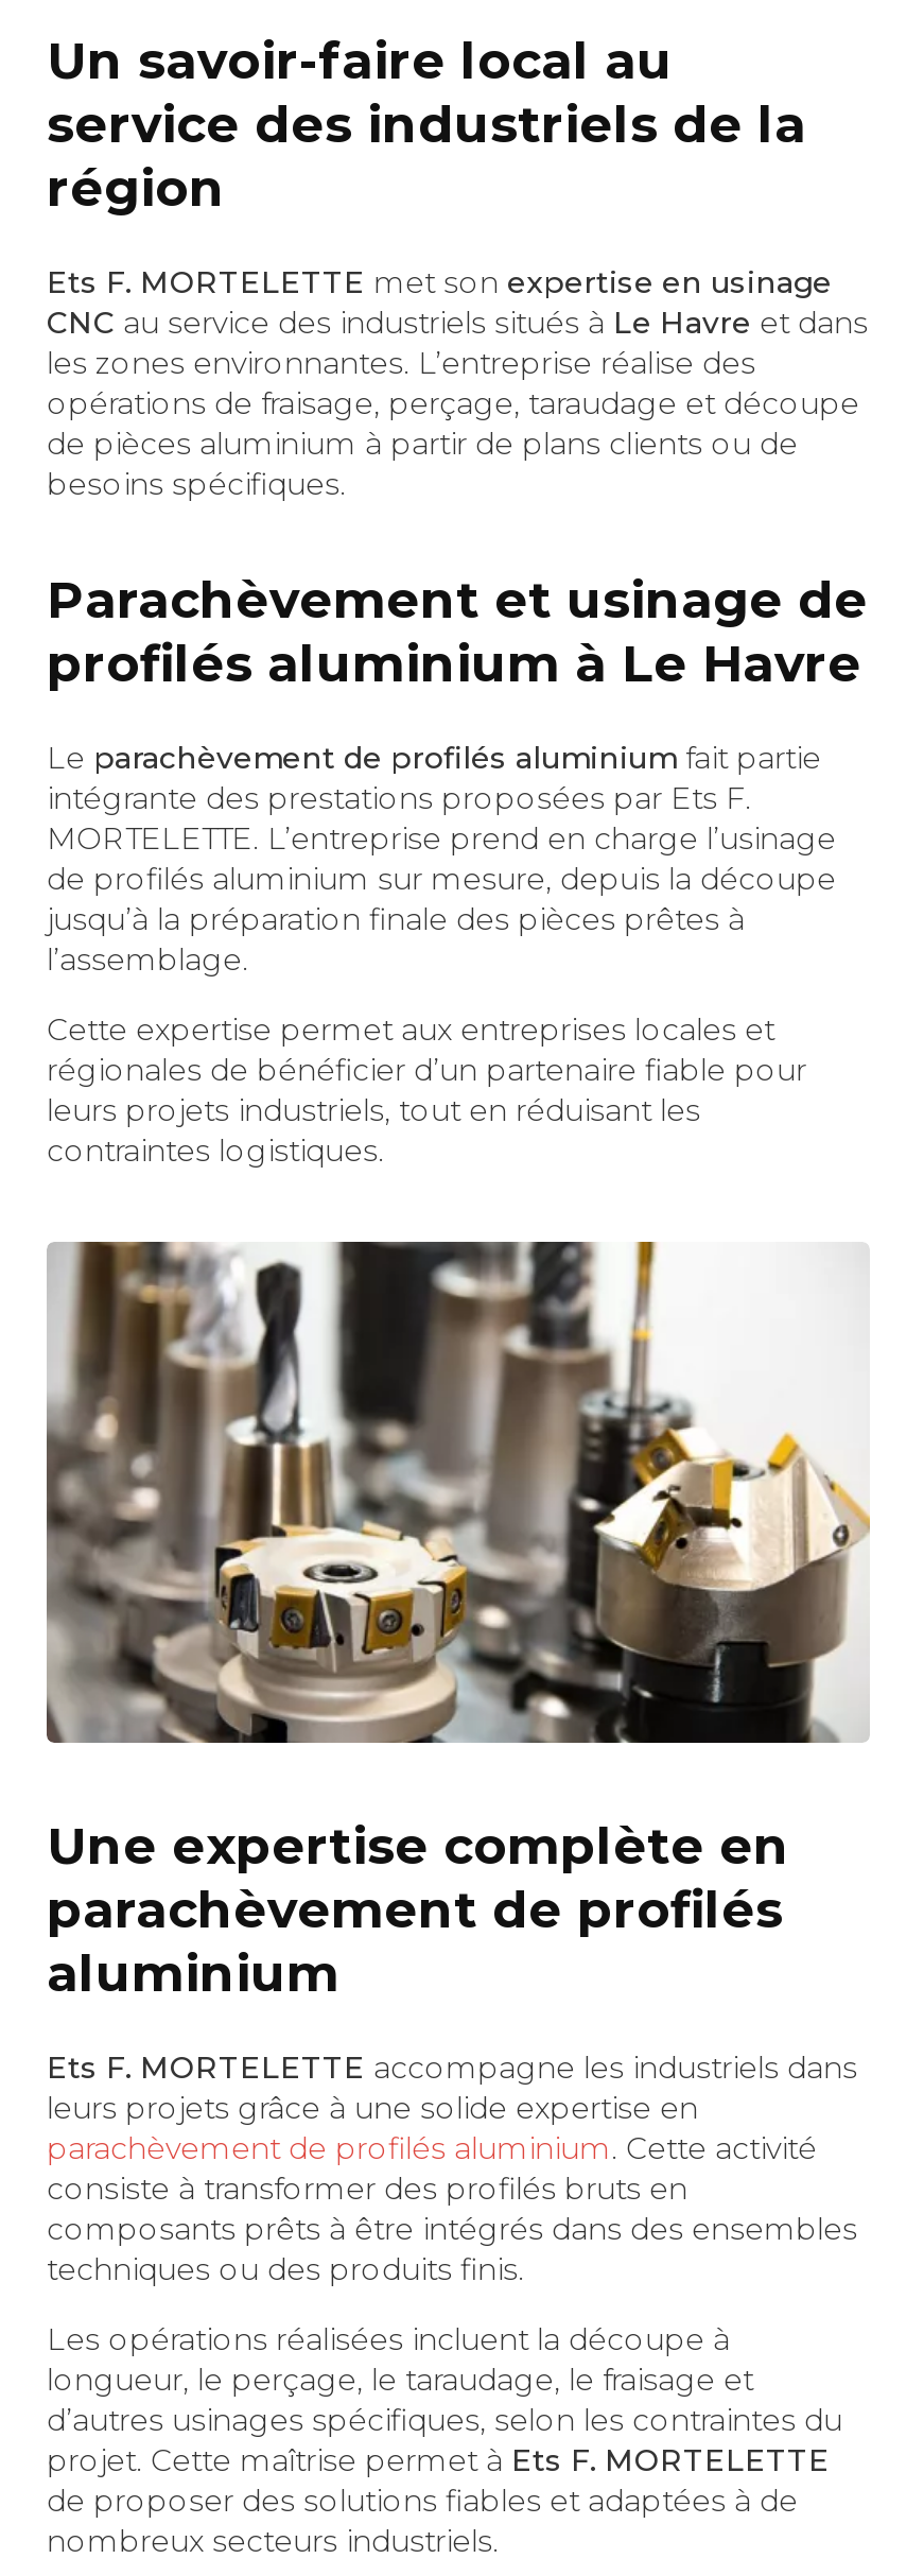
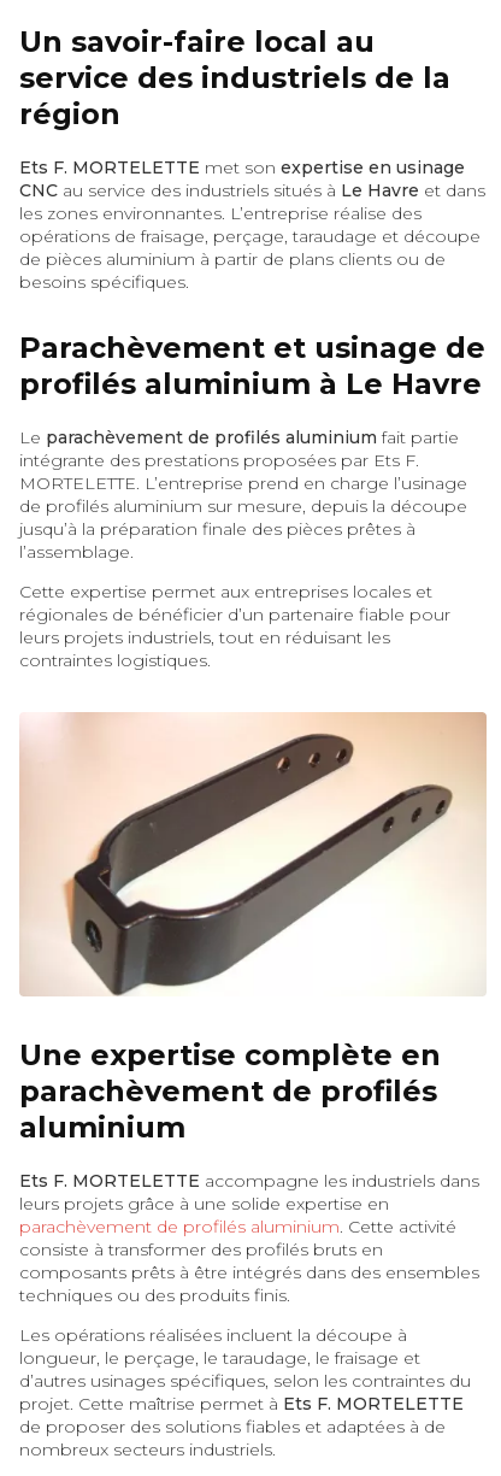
- [image]
+ [image]
